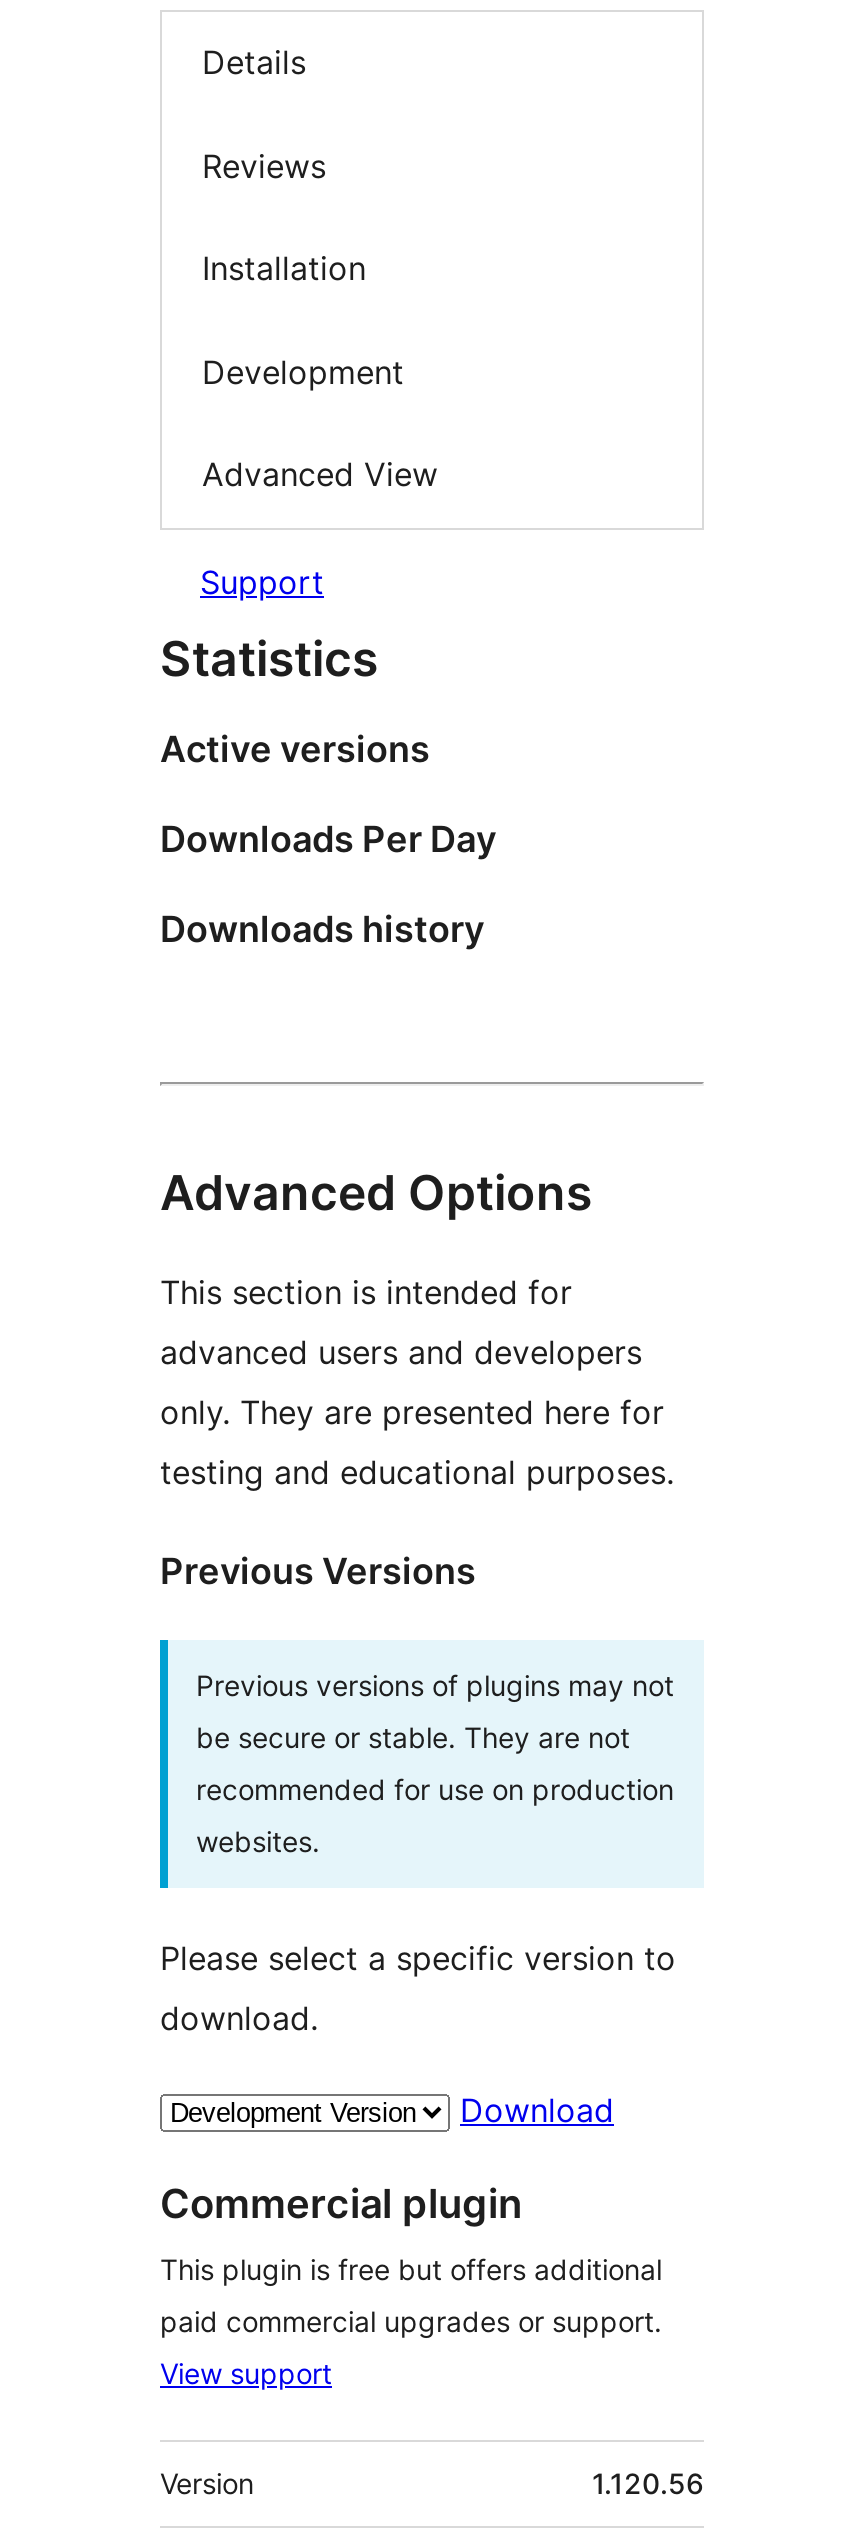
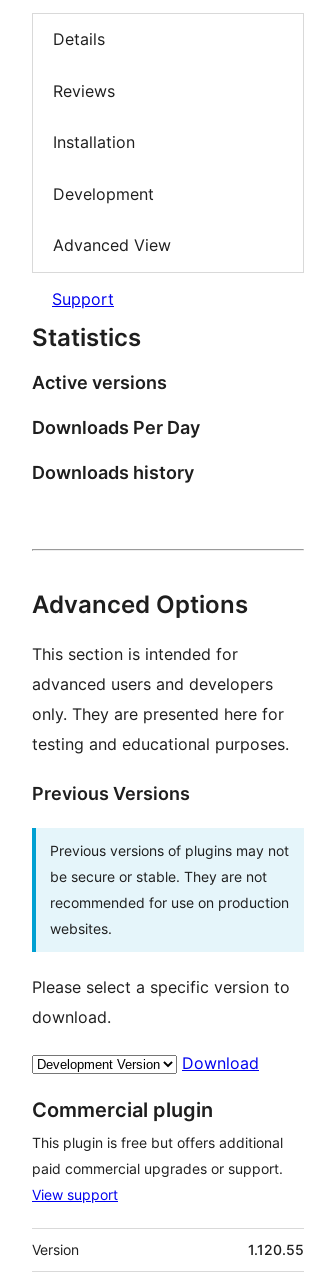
- 1.120.56
+ 1.120.55
